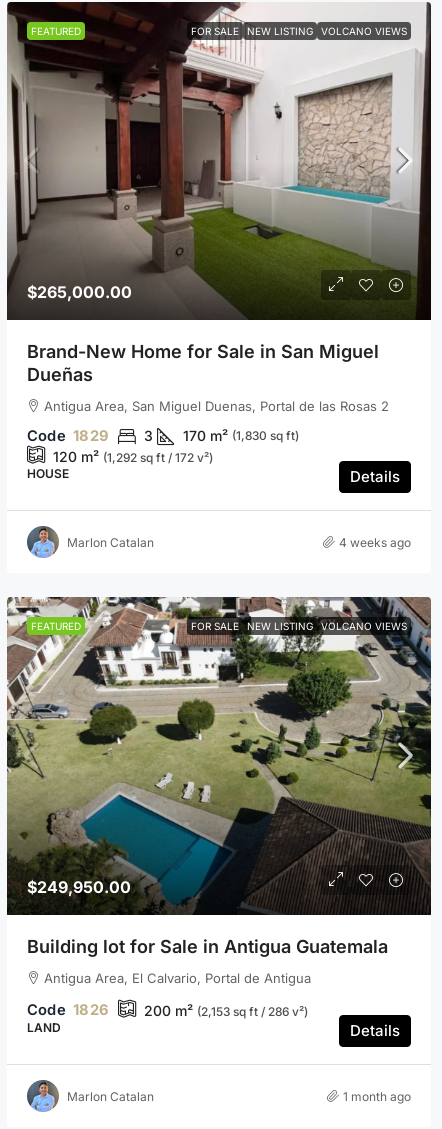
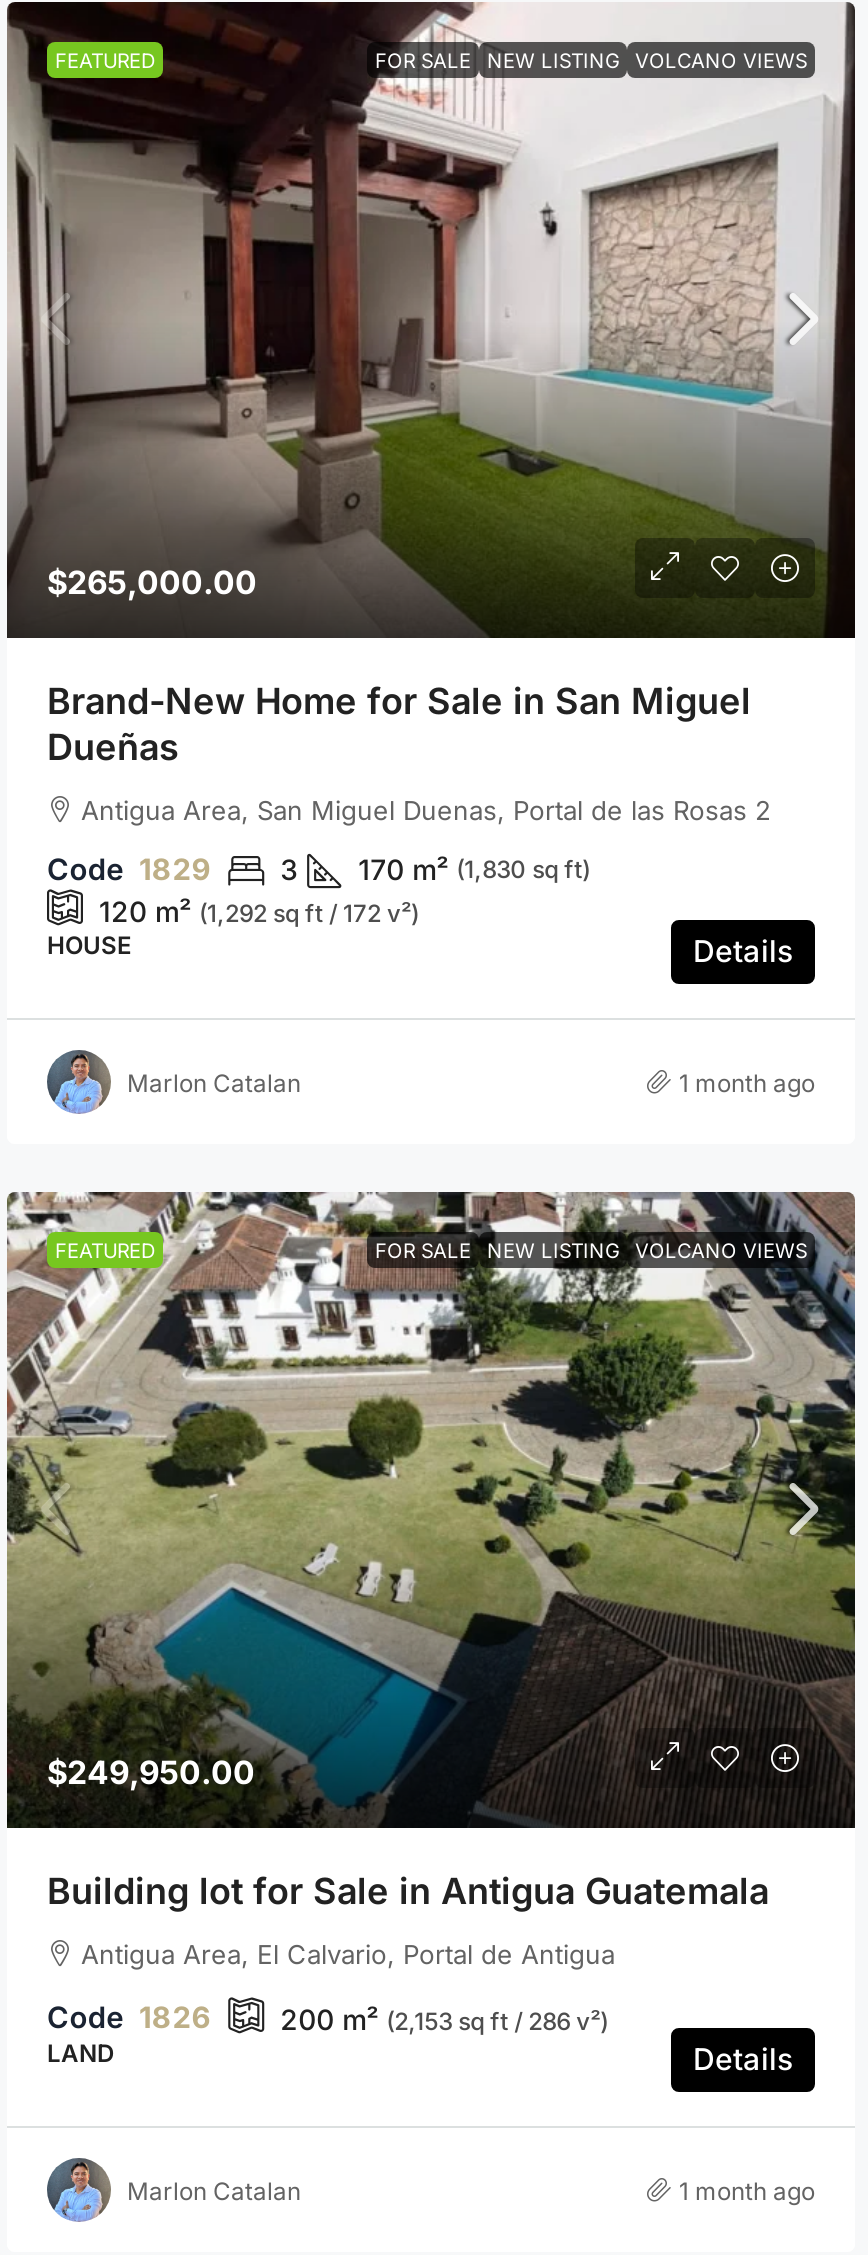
- 4 weeks ago
+ 1 month ago
